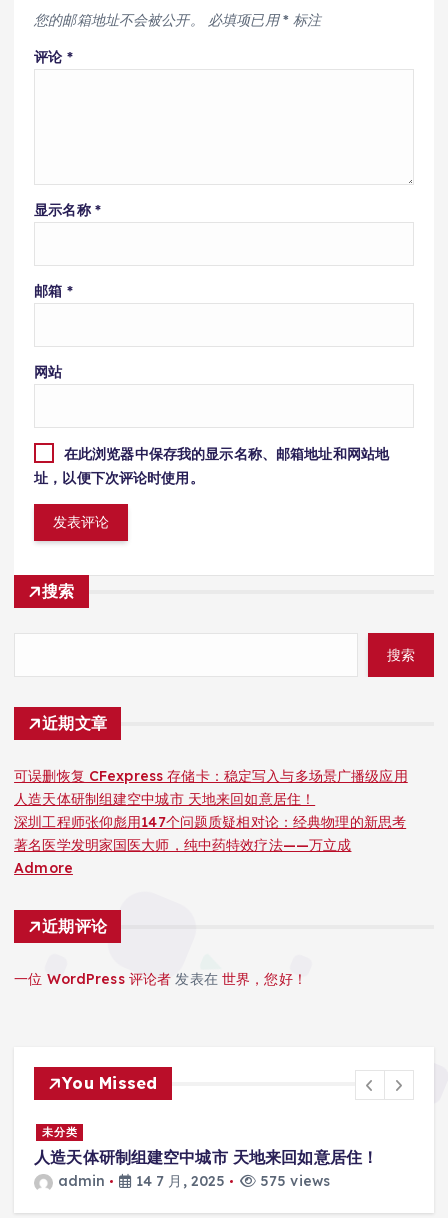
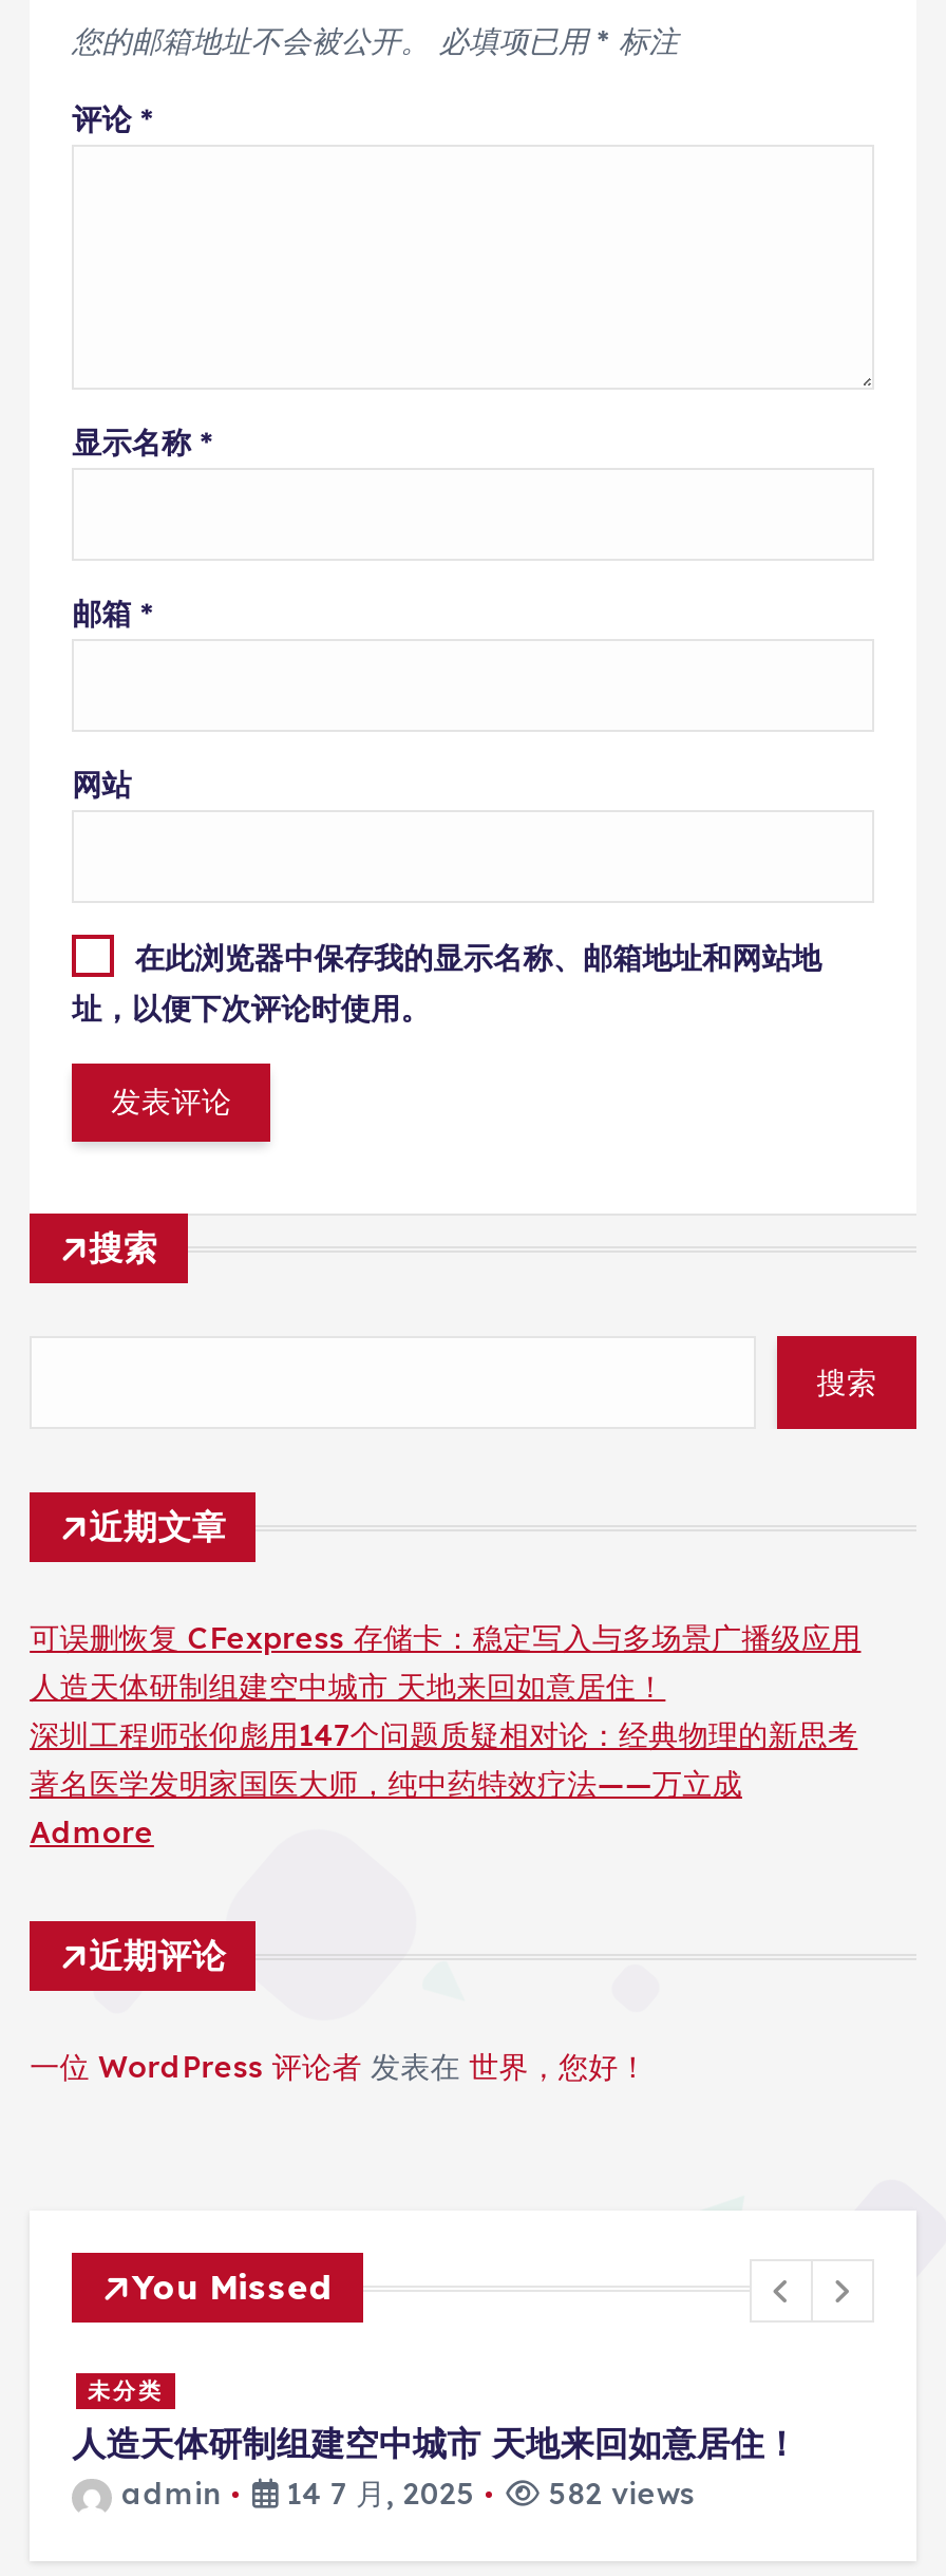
- admin 14 7 月, 2025 575 views
+ admin 14 7 月, 2025 582 views
